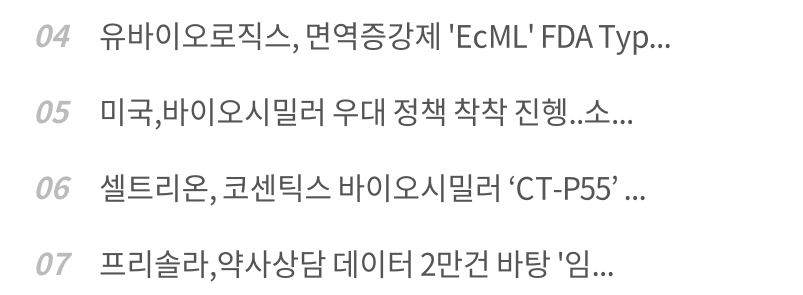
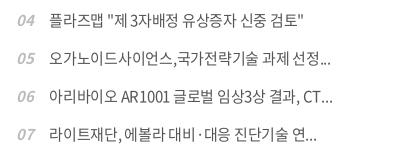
- 유바이오로직스, 면역증강제 'EcML' FDA Typ...
+ 플라즈맵 "제 3자배정 유상증자 신중 검토"

- 미국,바이오시밀러 우대 정책 착착 진헹..소...
+ 오가노이드사이언스,국가전략기술 과제 선정...

- 셀트리온, 코센틱스 바이오시밀러 ‘CT-P55’ ...
+ 아리바이오 AR1001 글로벌 임상3상 결과, CT...

- 프리솔라,약사상담 데이터 2만건 바탕 '임...
+ 라이트재단, 에볼라 대비·대응 진단기술 연...
